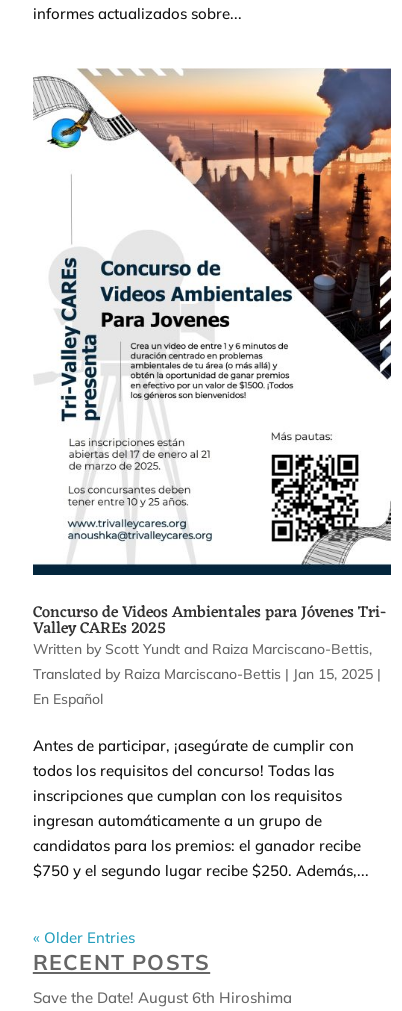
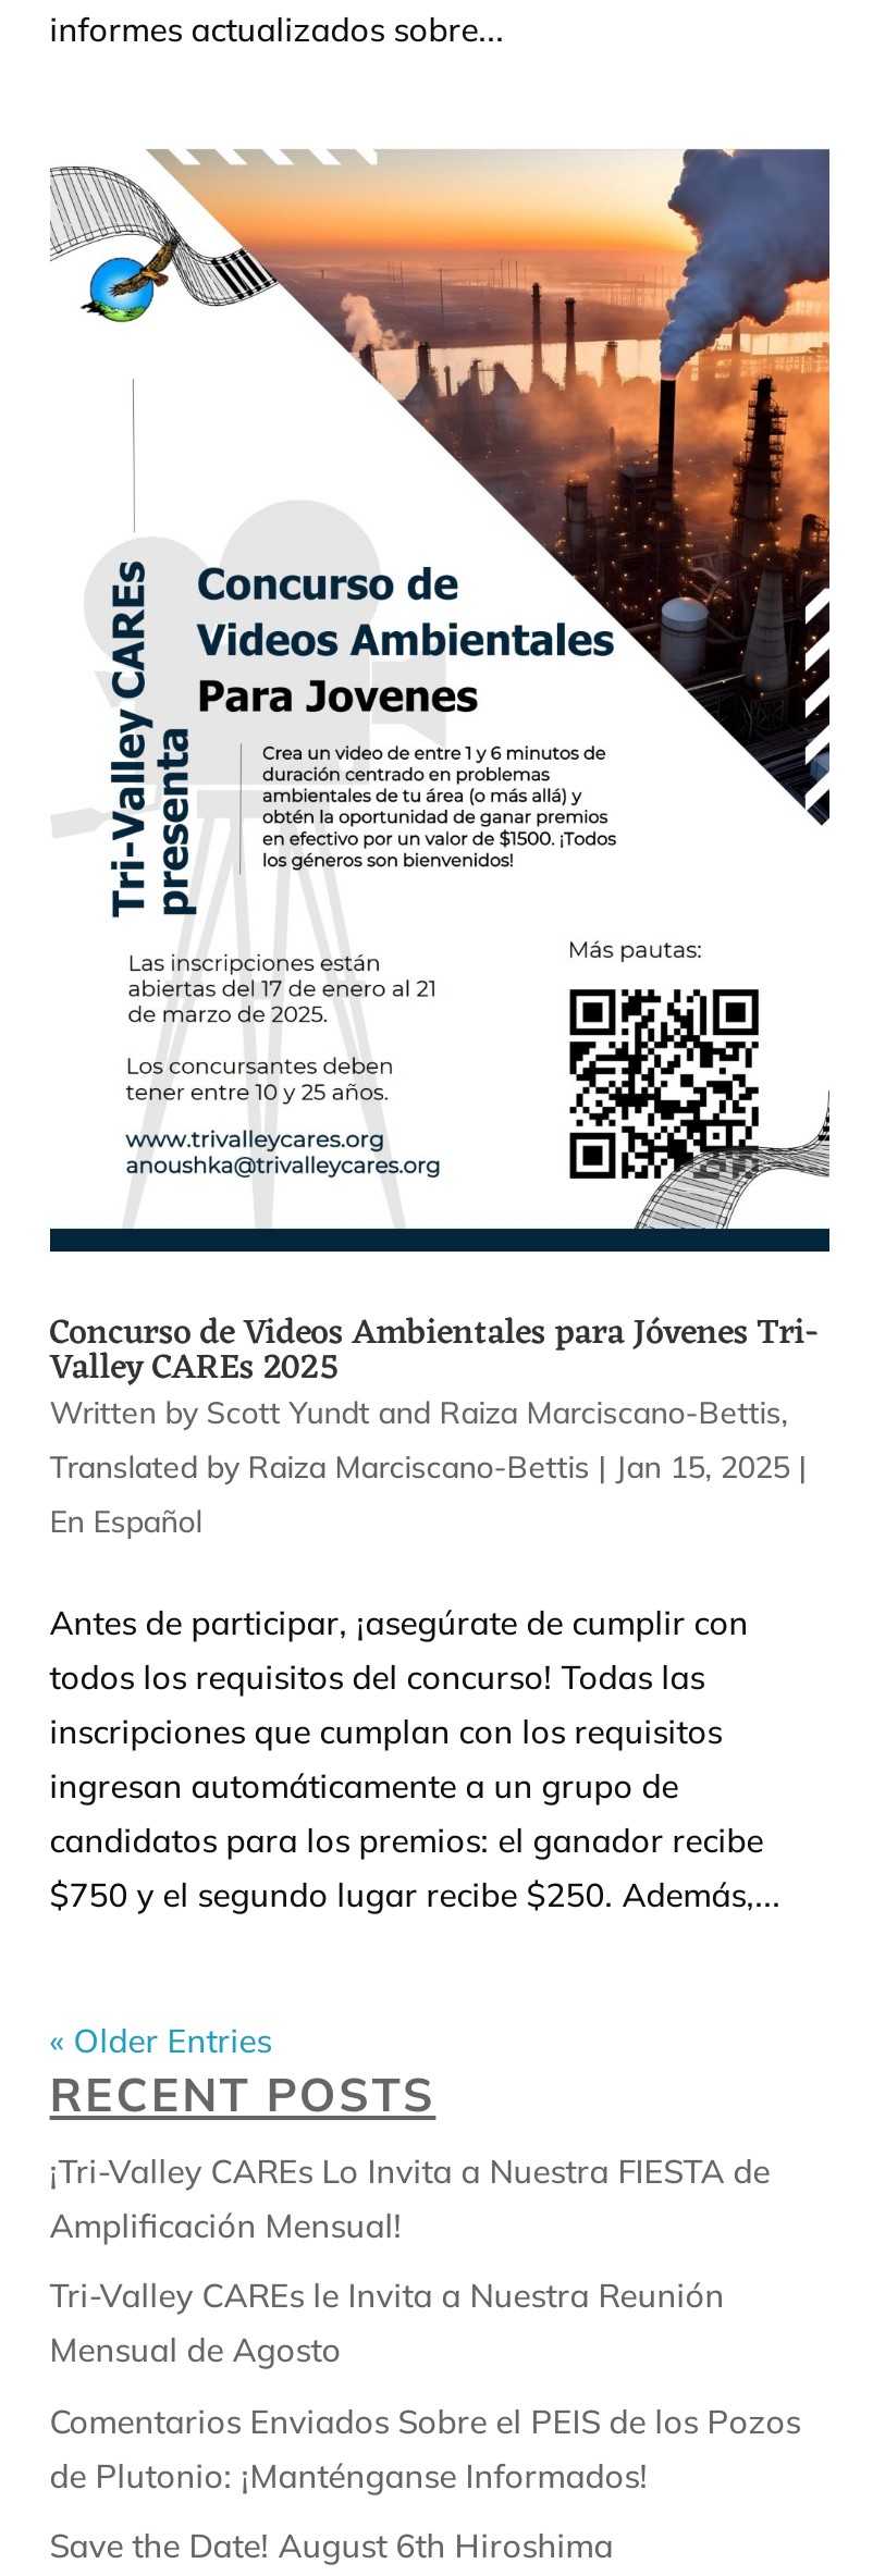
+ ¡Tri-Valley CAREs Lo Invita a Nuestra FIESTA de
+ Amplificación Mensual!
+ Tri-Valley CAREs le Invita a Nuestra Reunión
+ Mensual de Agosto
+ Comentarios Enviados Sobre el PEIS de los Pozos
+ de Plutonio: ¡Manténganse Informados!
